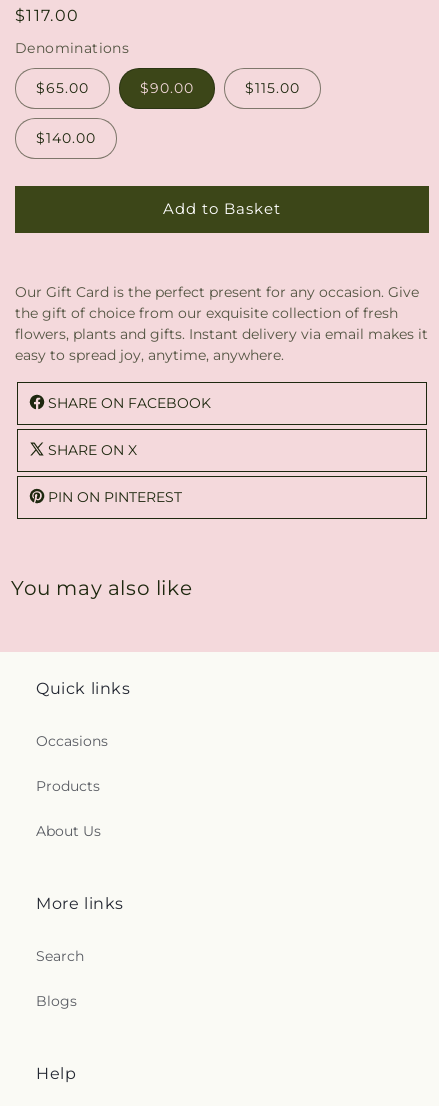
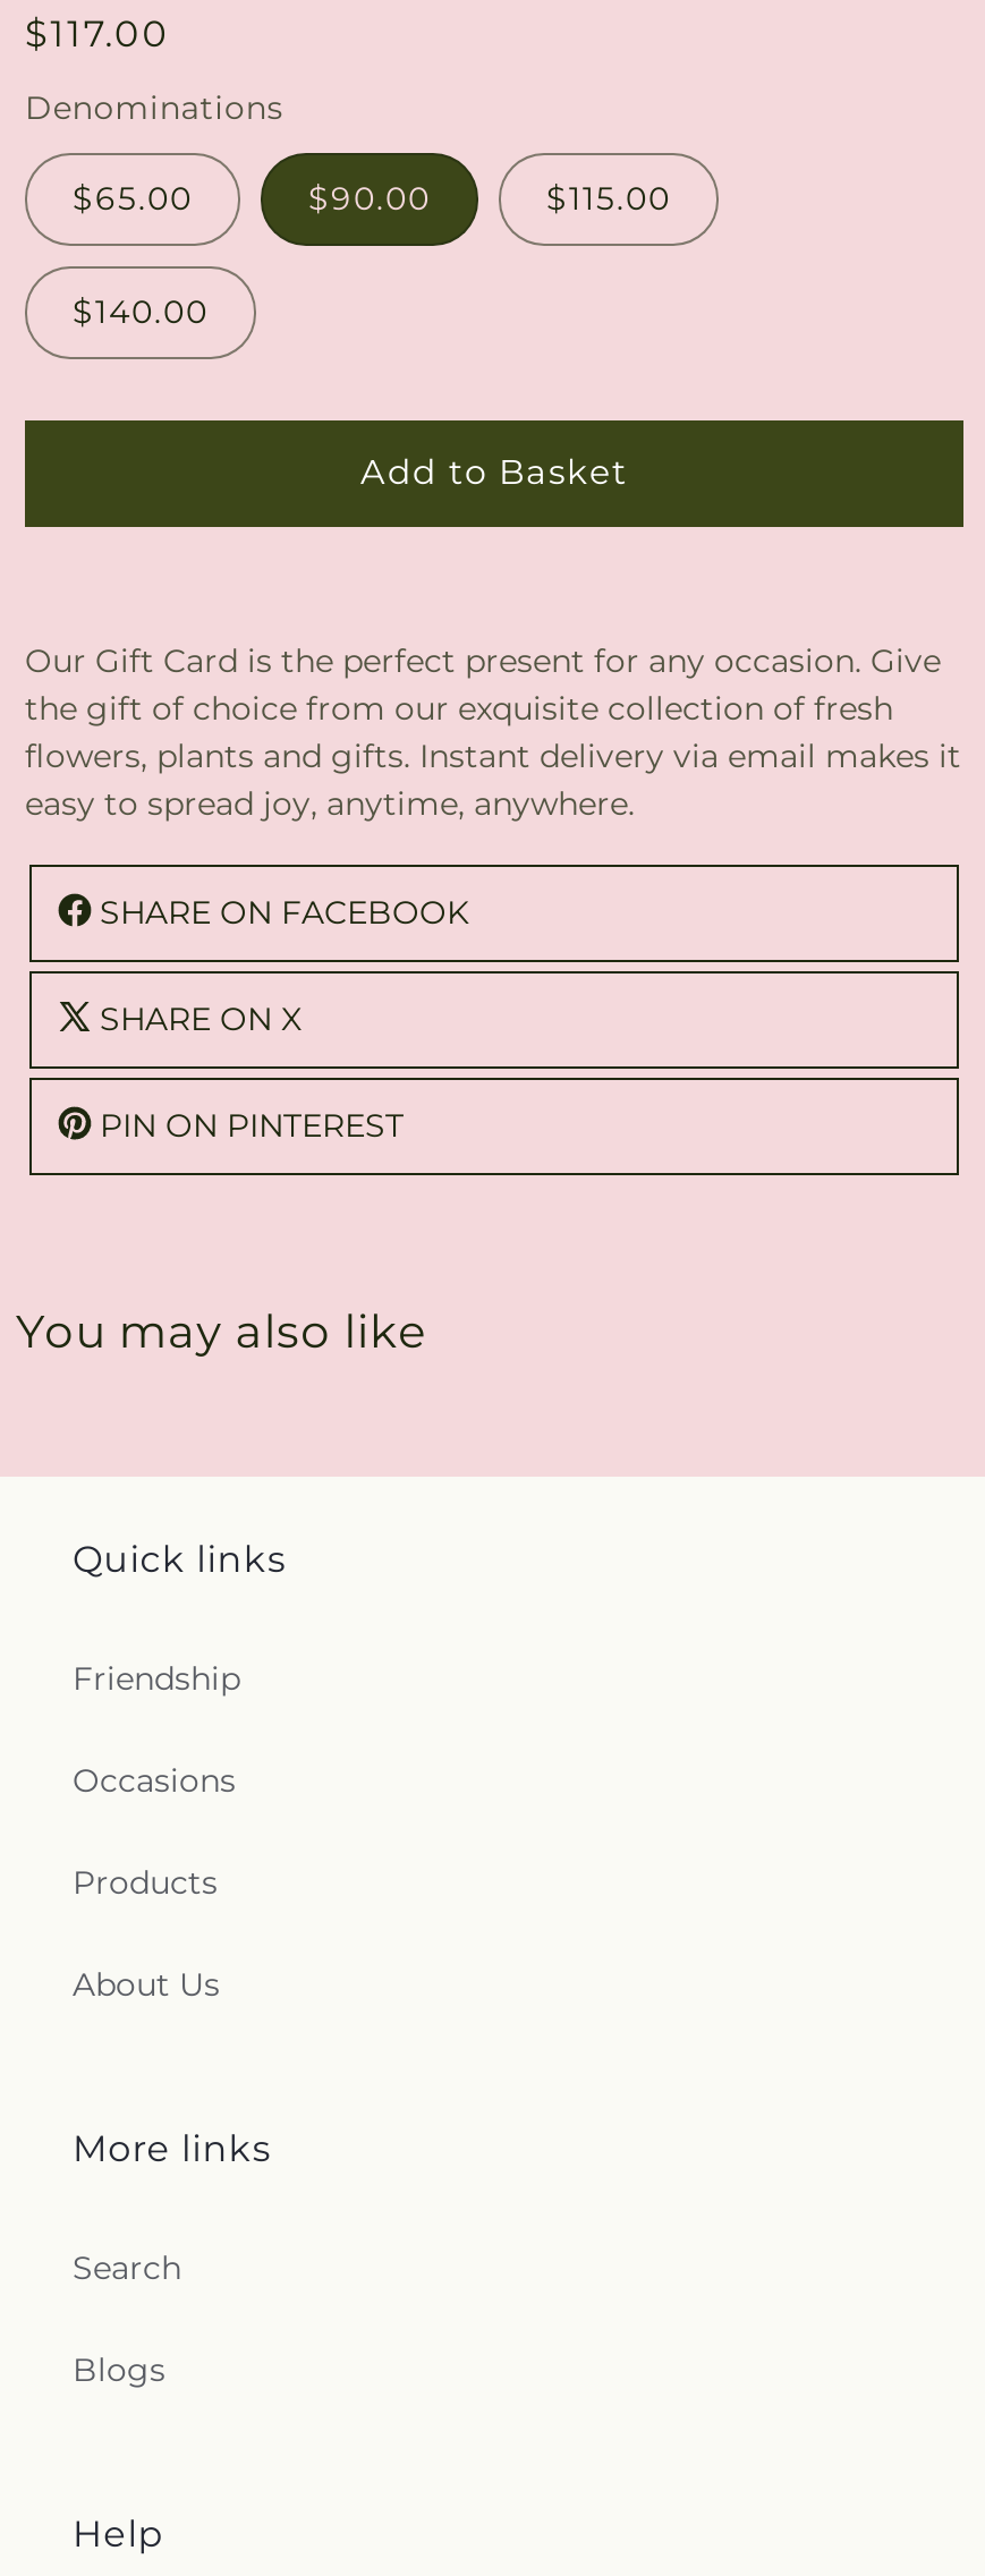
+ Friendship
